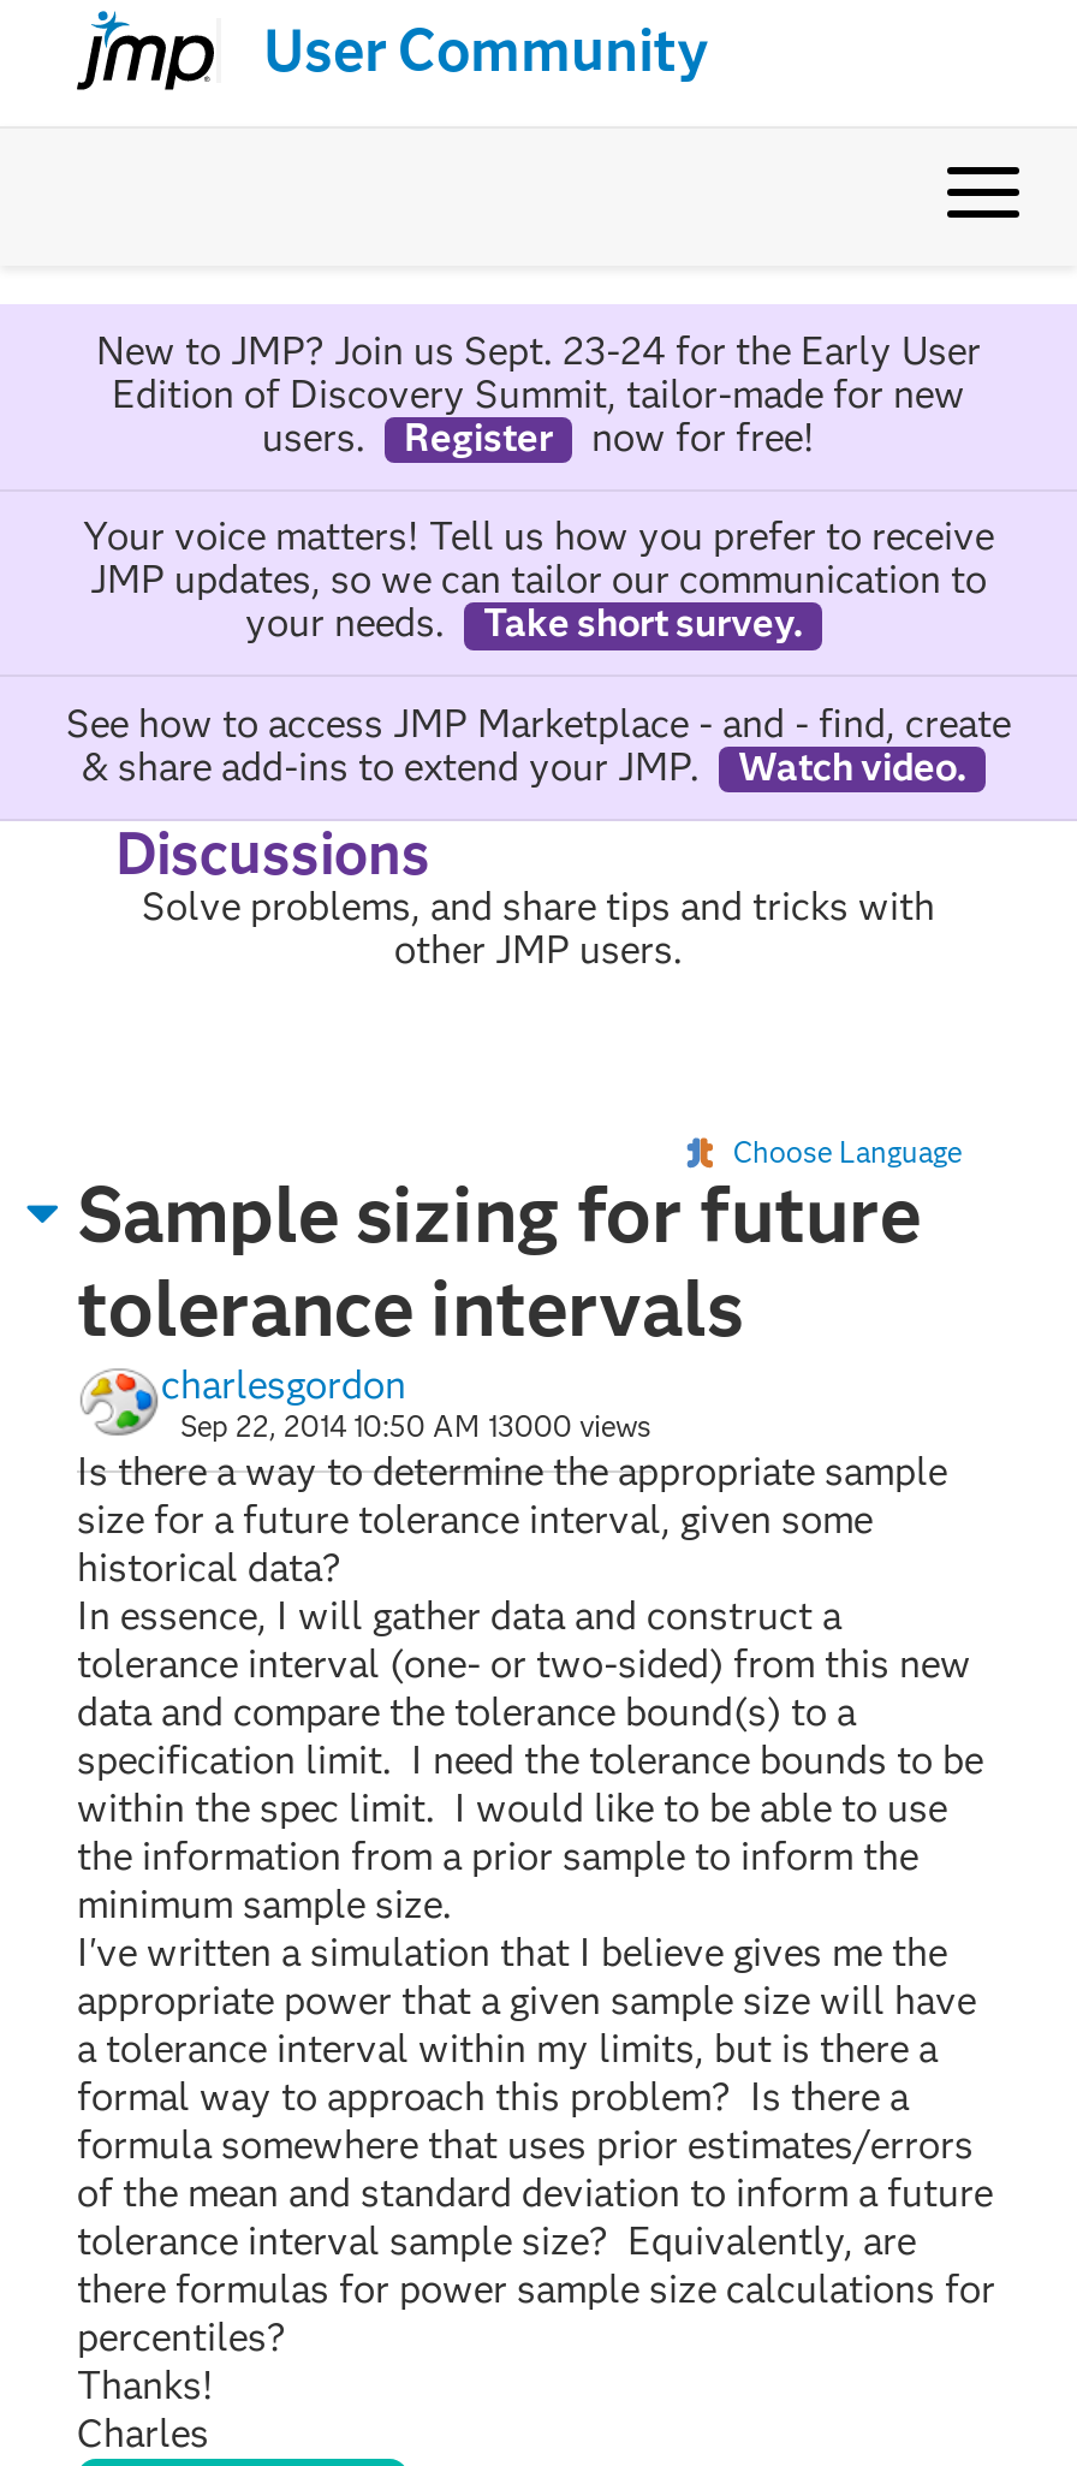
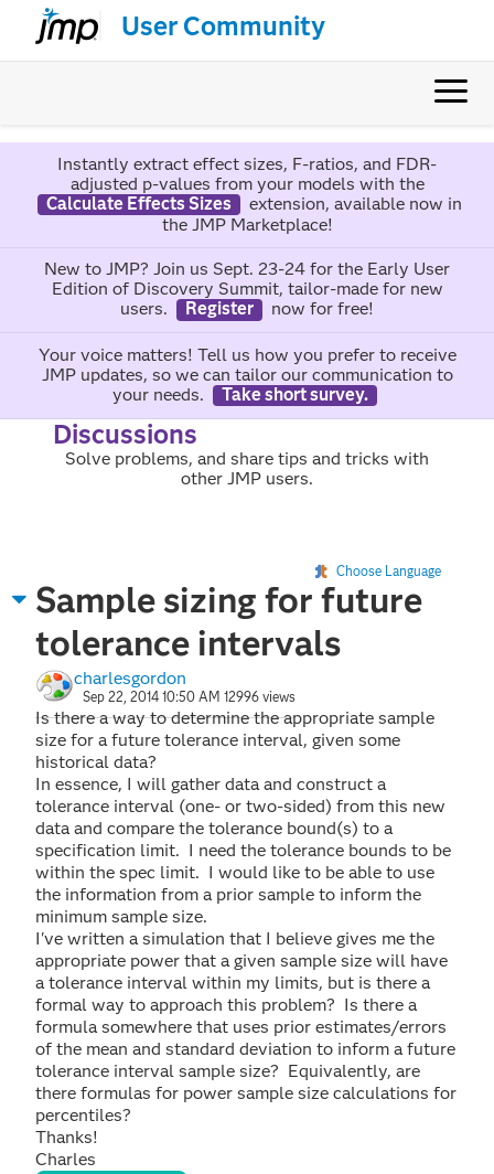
+ Instantly extract effect sizes, F-ratios, and FDR-
+ adjusted p-values from your models with the
+ Calculate Effects Sizes
+ extension, available now in
+ the JMP Marketplace!

moved down: New to JMP? Join us Sept. 23-24 for the Early User | Edition of Discovery Summit, tailor-made for new | users. | ... | your needs. | Take short survey.

- See how to access JMP Marketplace - and - find, create
- & share add-ins to extend your JMP.
- Watch video.

- Sep 22, 2014 10:50 AM 13000 views
+ Sep 22, 2014 10:50 AM 12996 views
